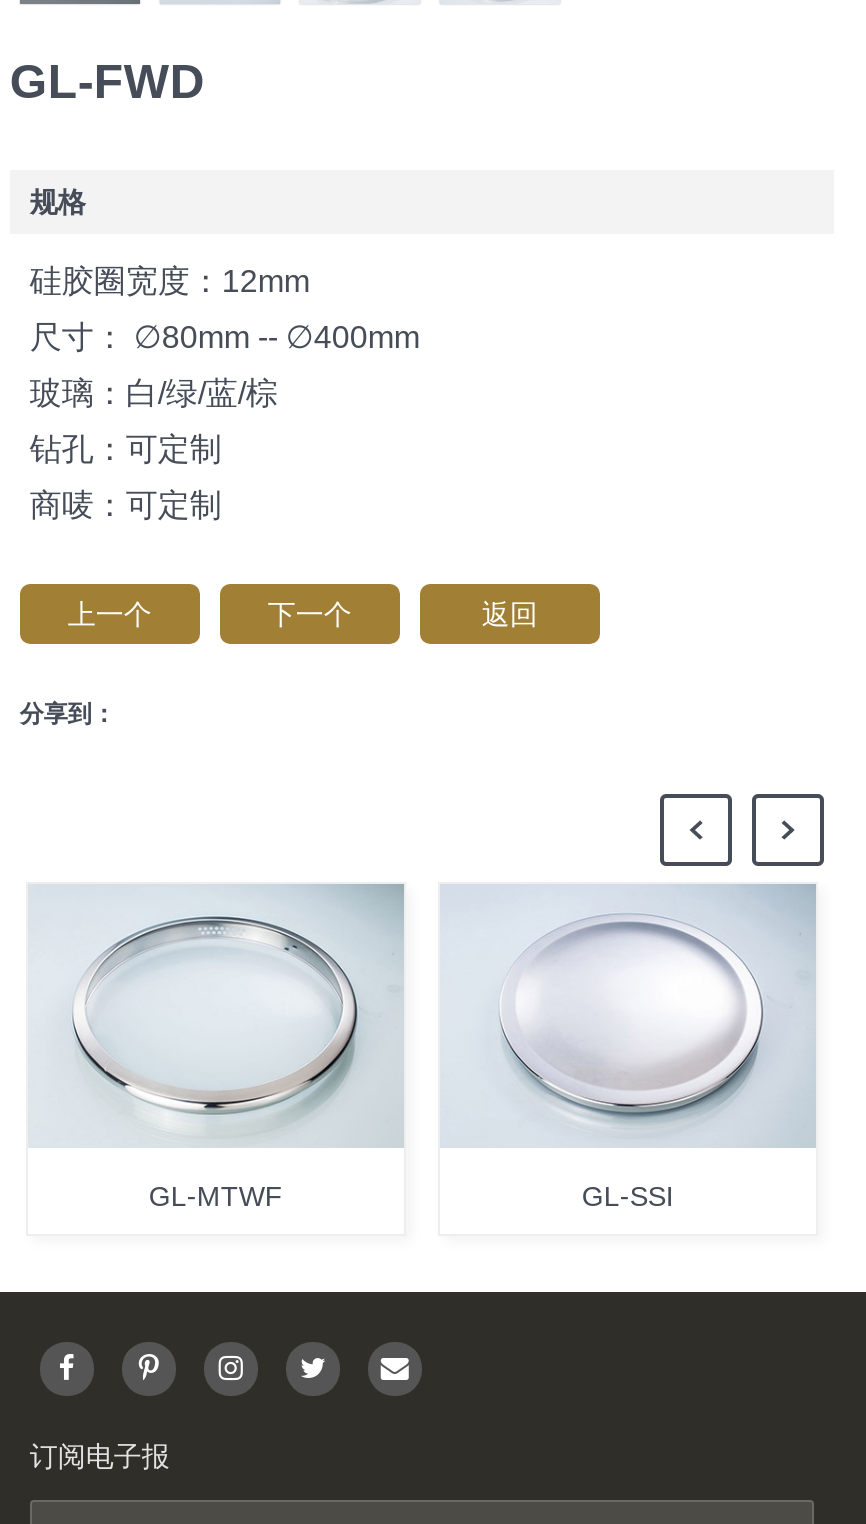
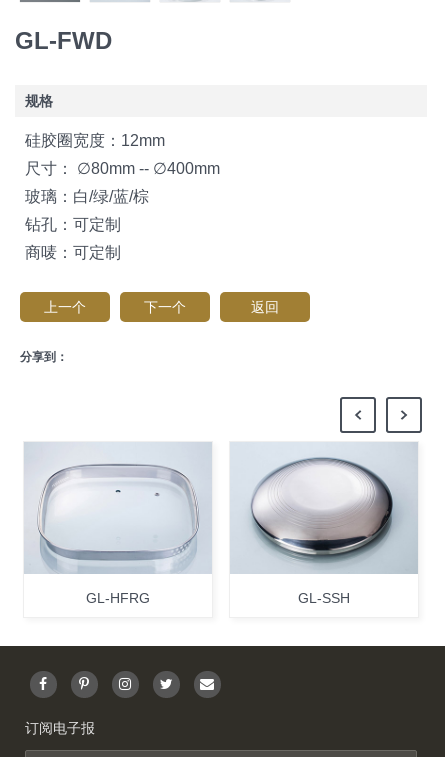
- [image]
- GL-MTWF
- GL-SSI
+ [image]
+ GL-HFRG
+ GL-SSH

- [image]
+ [image]
